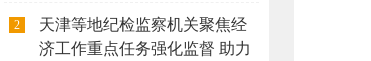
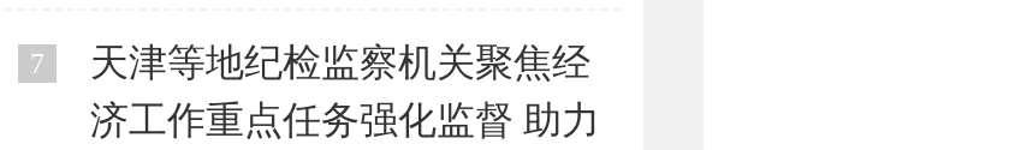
- 2 天津等地纪检监察机关聚焦经
+ 7 天津等地纪检监察机关聚焦经
